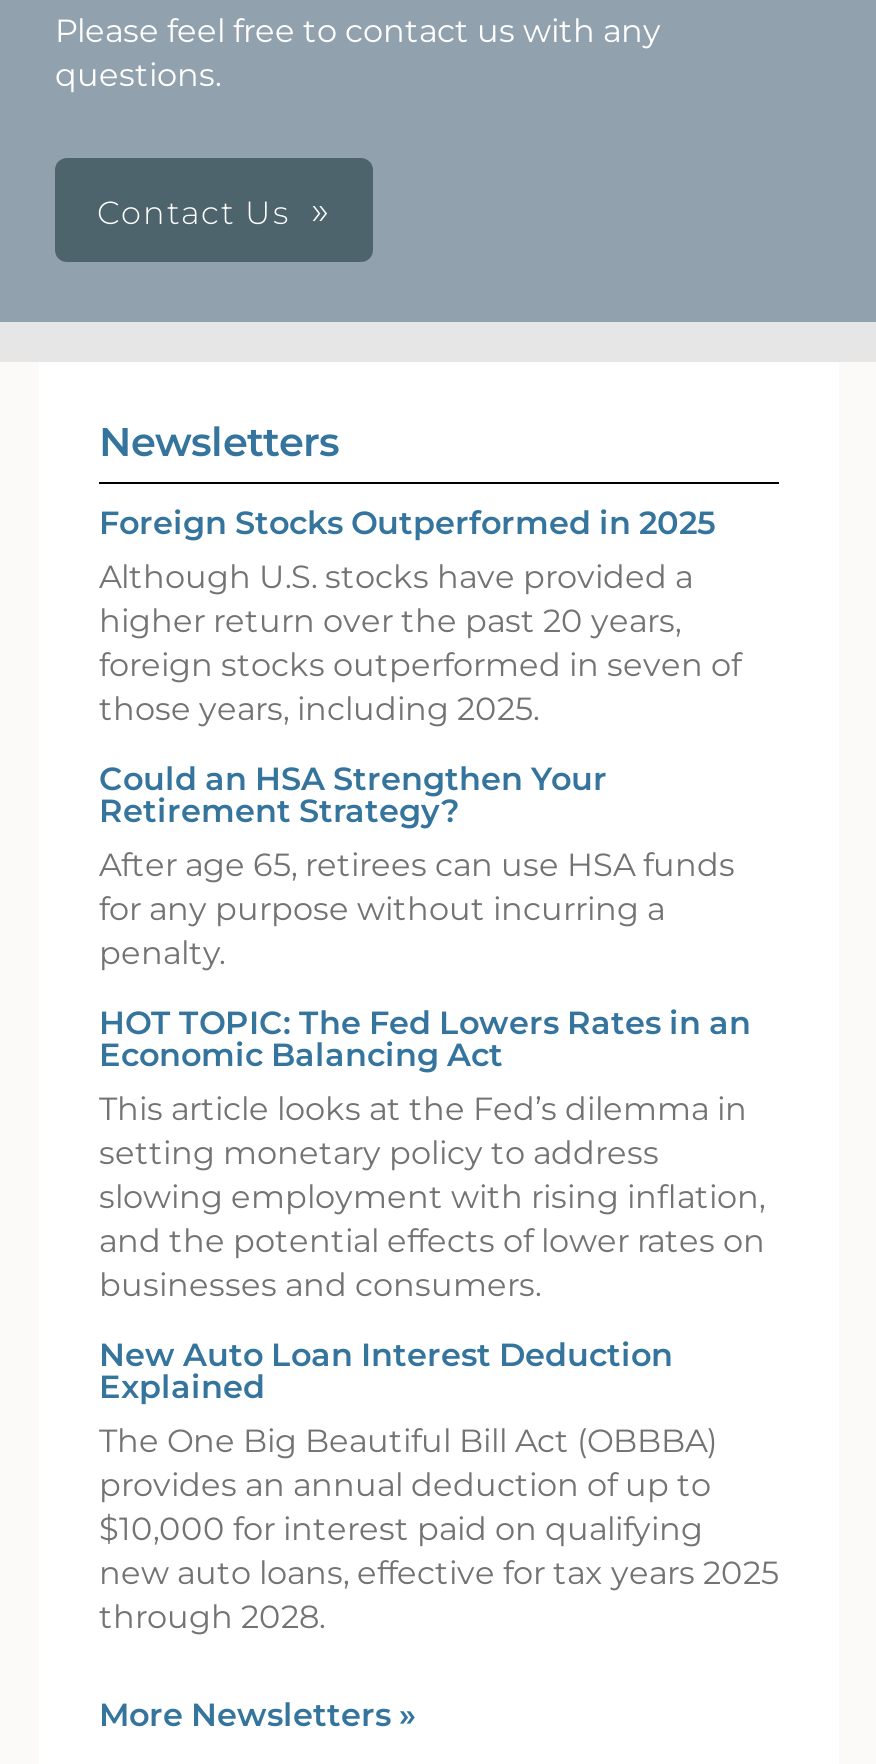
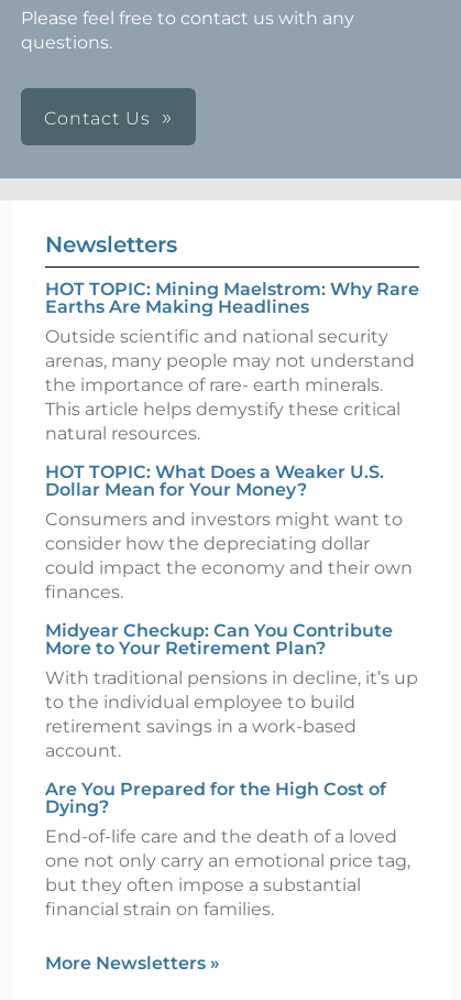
- Foreign Stocks Outperformed in 2025
- Although U.S. stocks have provided a
- higher return over the past 20 years,
- foreign stocks outperformed in seven of
- those years, including 2025.
+ HOT TOPIC: Mining Maelstrom: Why Rare
+ Earths Are Making Headlines
+ Outside scientific and national security
+ arenas, many people may not understand
+ the importance of rare- earth minerals.
+ This article helps demystify these critical
+ natural resources.

- Could an HSA Strengthen Your
- Retirement Strategy?
- After age 65, retirees can use HSA funds
- for any purpose without incurring a
- penalty.
+ HOT TOPIC: What Does a Weaker U.S.
+ Dollar Mean for Your Money?
+ Consumers and investors might want to
+ consider how the depreciating dollar
+ could impact the economy and their own
+ finances.

- HOT TOPIC: The Fed Lowers Rates in an
- Economic Balancing Act
- This article looks at the Fed’s dilemma in
- setting monetary policy to address
- slowing employment with rising inflation,
- and the potential effects of lower rates on
- businesses and consumers.
+ Midyear Checkup: Can You Contribute
+ More to Your Retirement Plan?
+ With traditional pensions in decline, it’s up
+ to the individual employee to build
+ retirement savings in a work-based
+ account.

- New Auto Loan Interest Deduction
- Explained
- The One Big Beautiful Bill Act (OBBBA)
- provides an annual deduction of up to
- $10,000 for interest paid on qualifying
- new auto loans, effective for tax years 2025
- through 2028.
+ Are You Prepared for the High Cost of
+ Dying?
+ End-of-life care and the death of a loved
+ one not only carry an emotional price tag,
+ but they often impose a substantial
+ financial strain on families.
